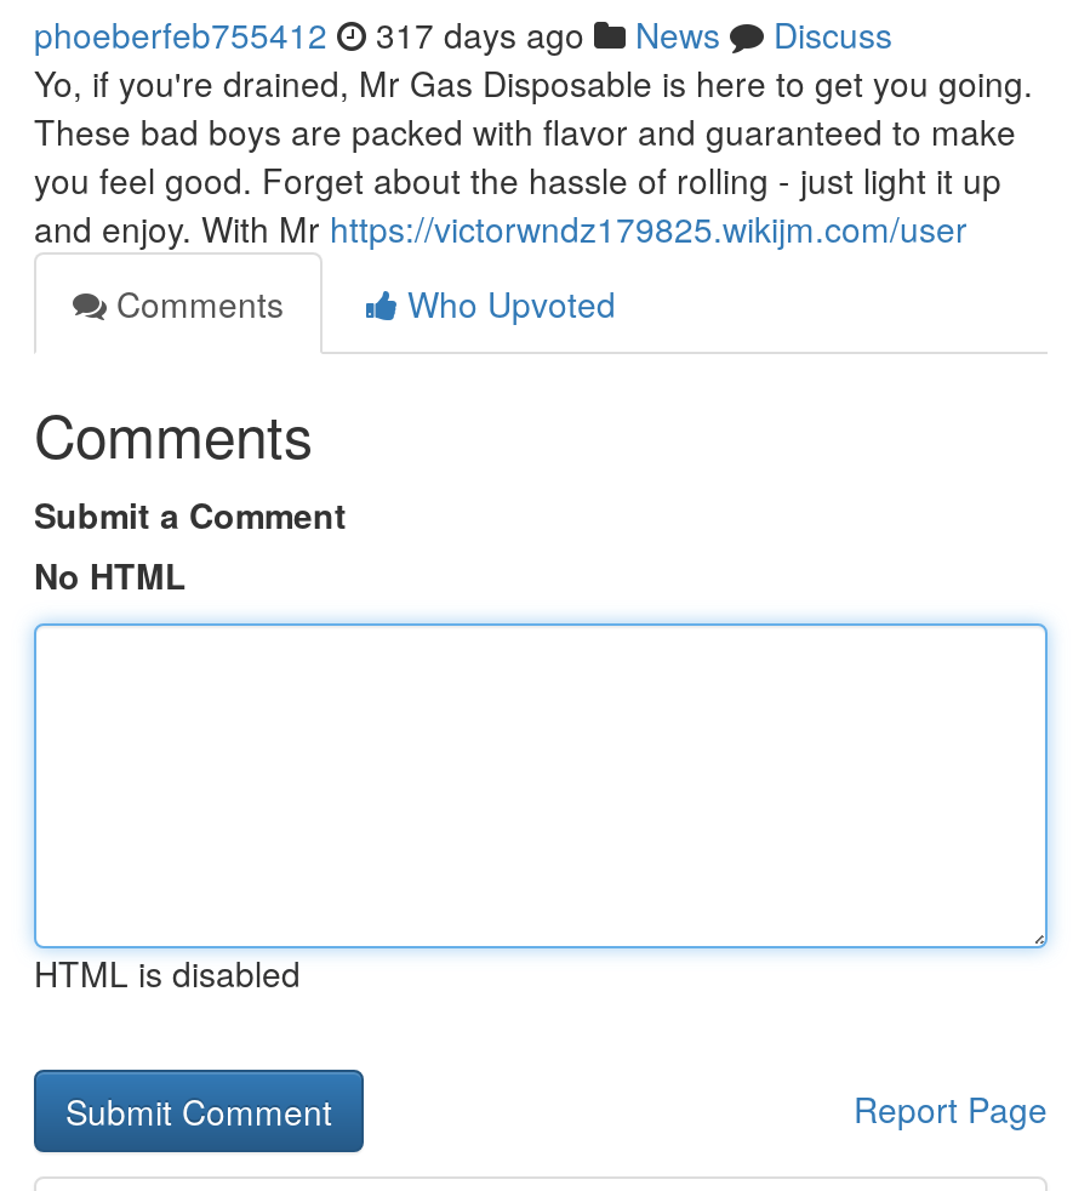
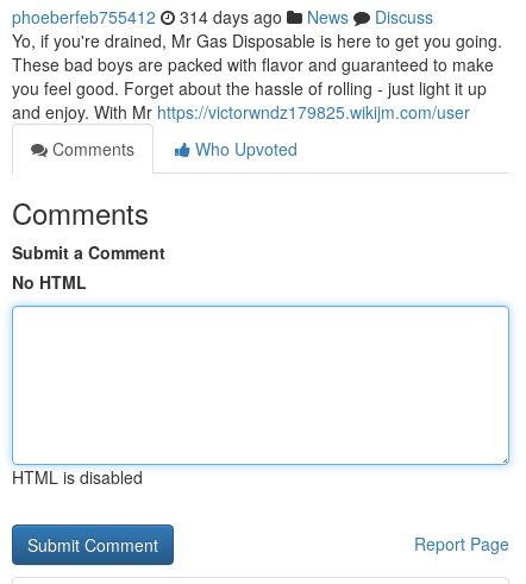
- phoeberfeb755412 317 days ago News Discuss
+ phoeberfeb755412 314 days ago News Discuss
